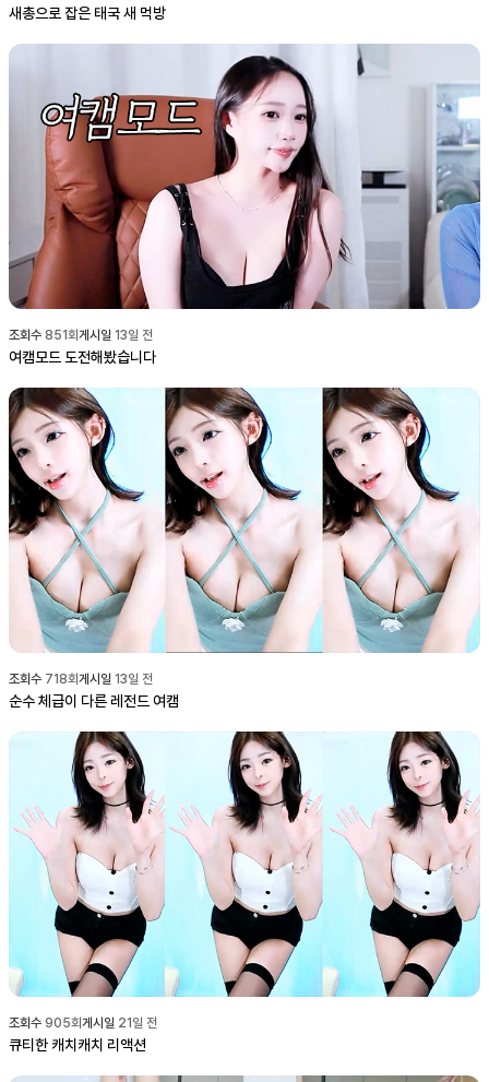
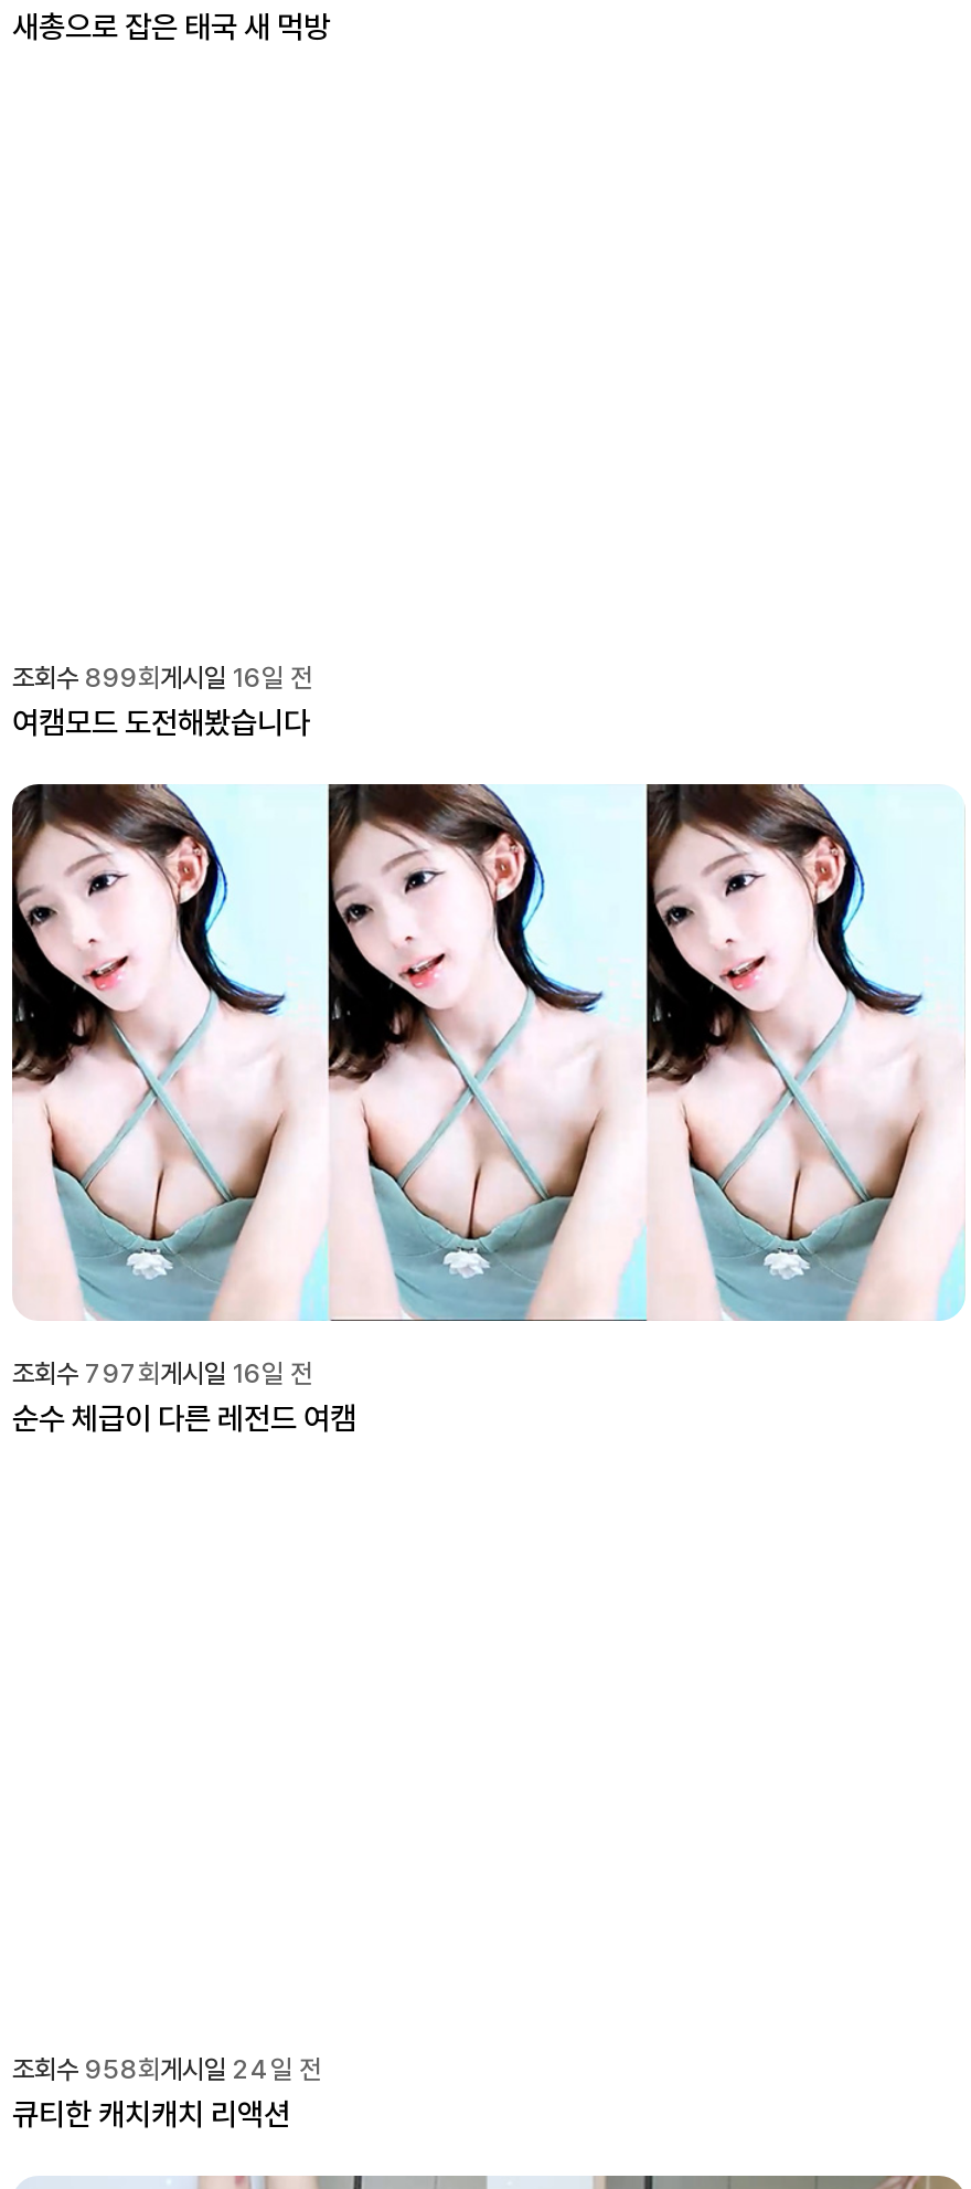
- [image]

- 조회수 851회게시일 13일 전
+ 조회수 899회게시일 16일 전

- 조회수 718 회게시일 13일 전
+ 조회수 797 회게시일 16일 전

- [image]

- 조회수 905회게시일 21일 전
+ 조회수 958회게시일 24일 전
